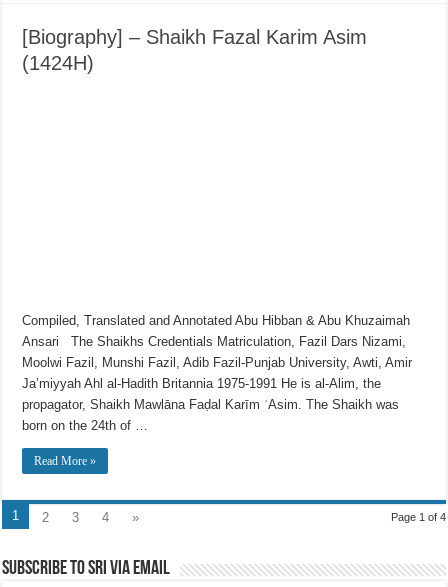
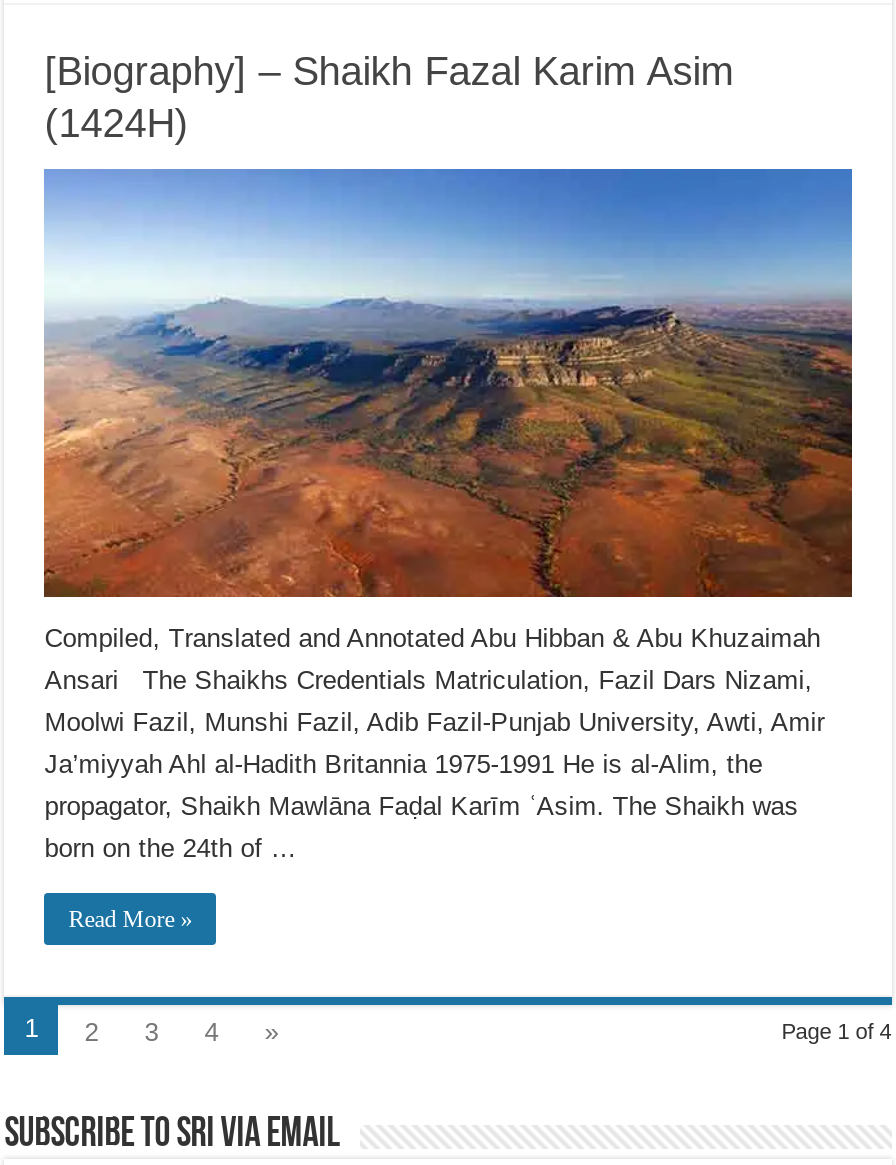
+ [image]
